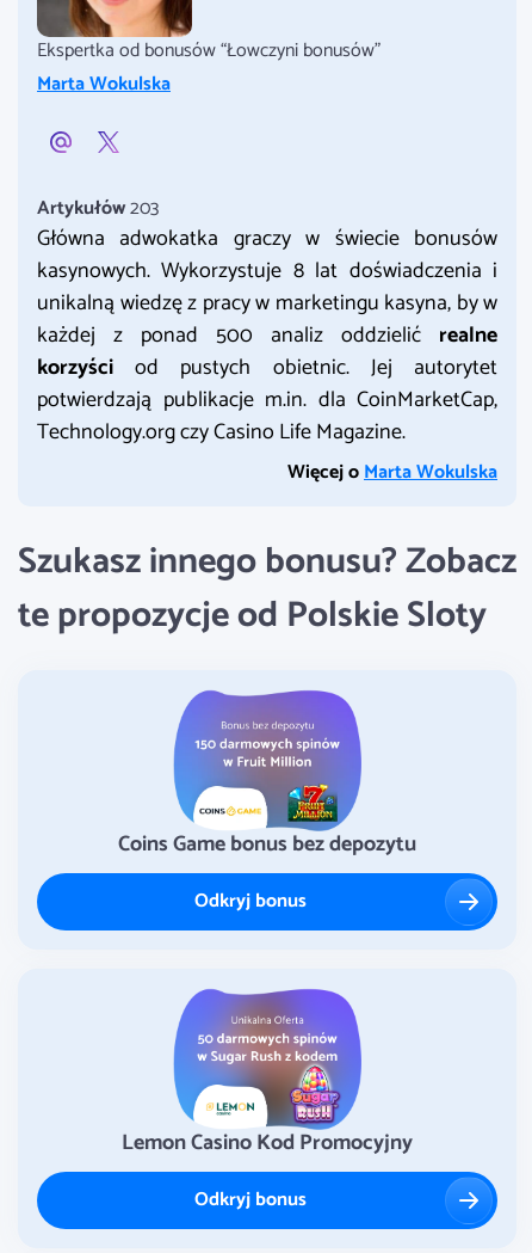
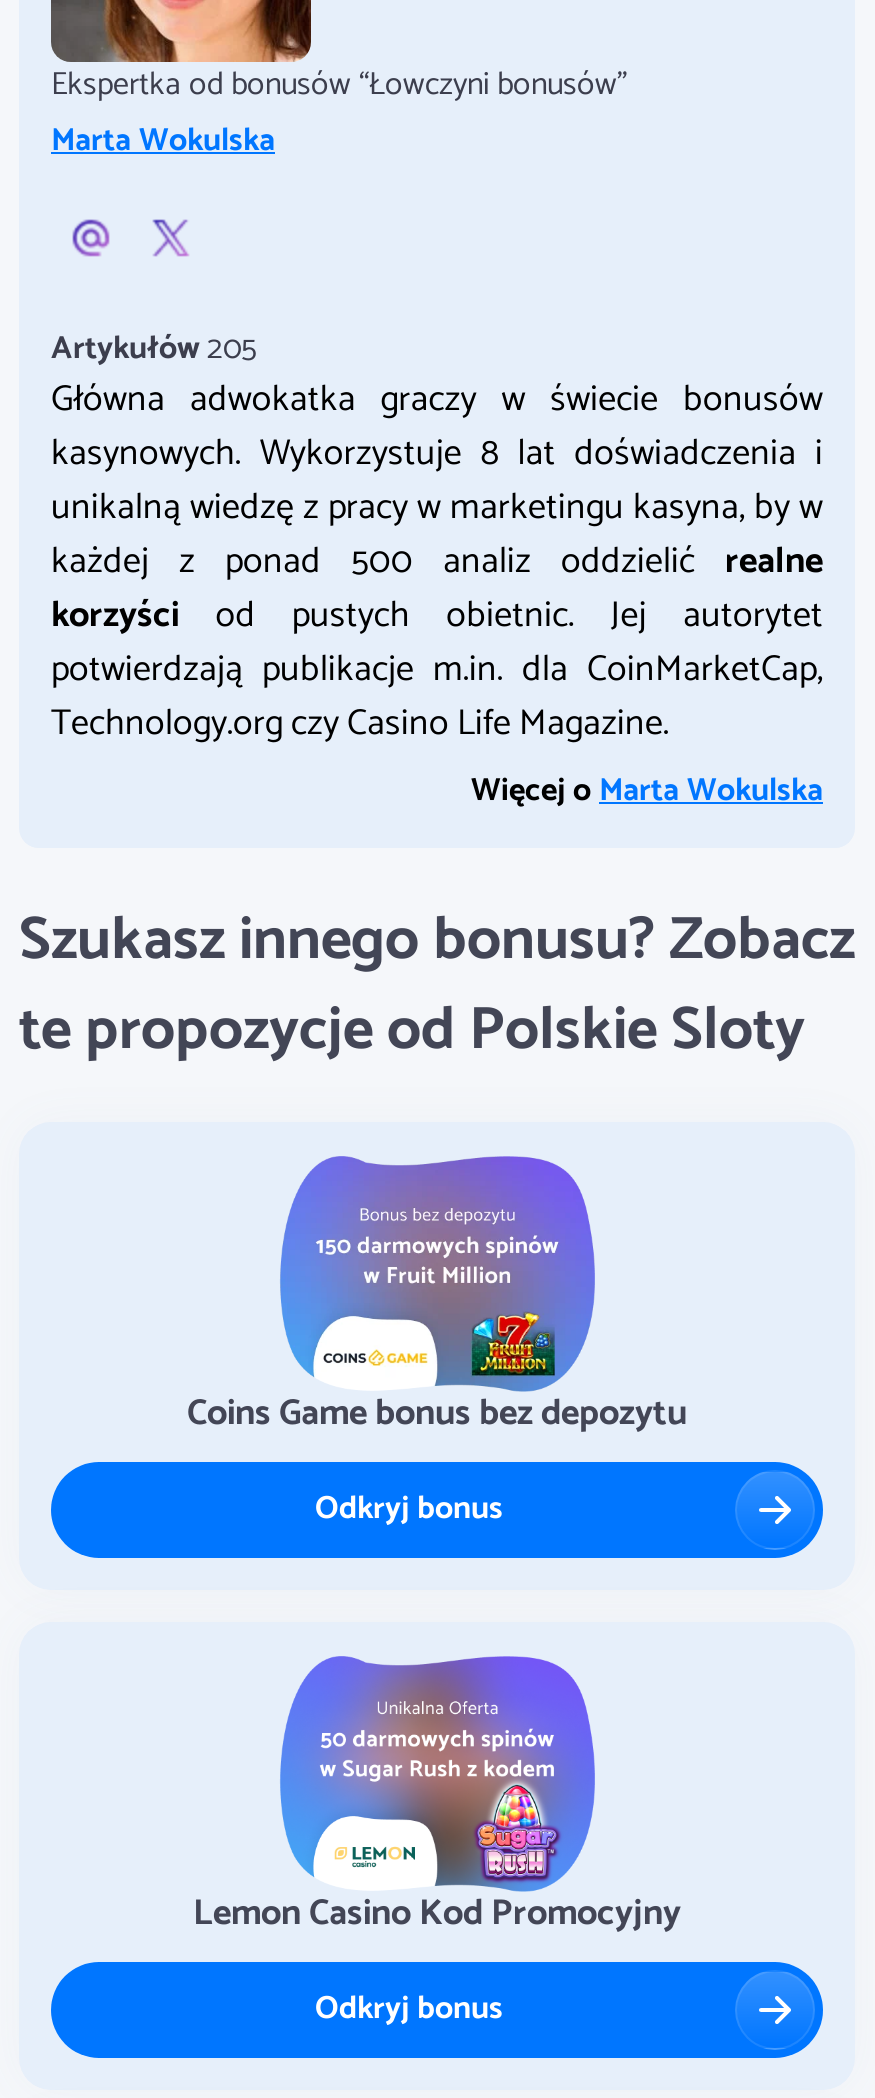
- Artykułów203
+ Artykułów205
